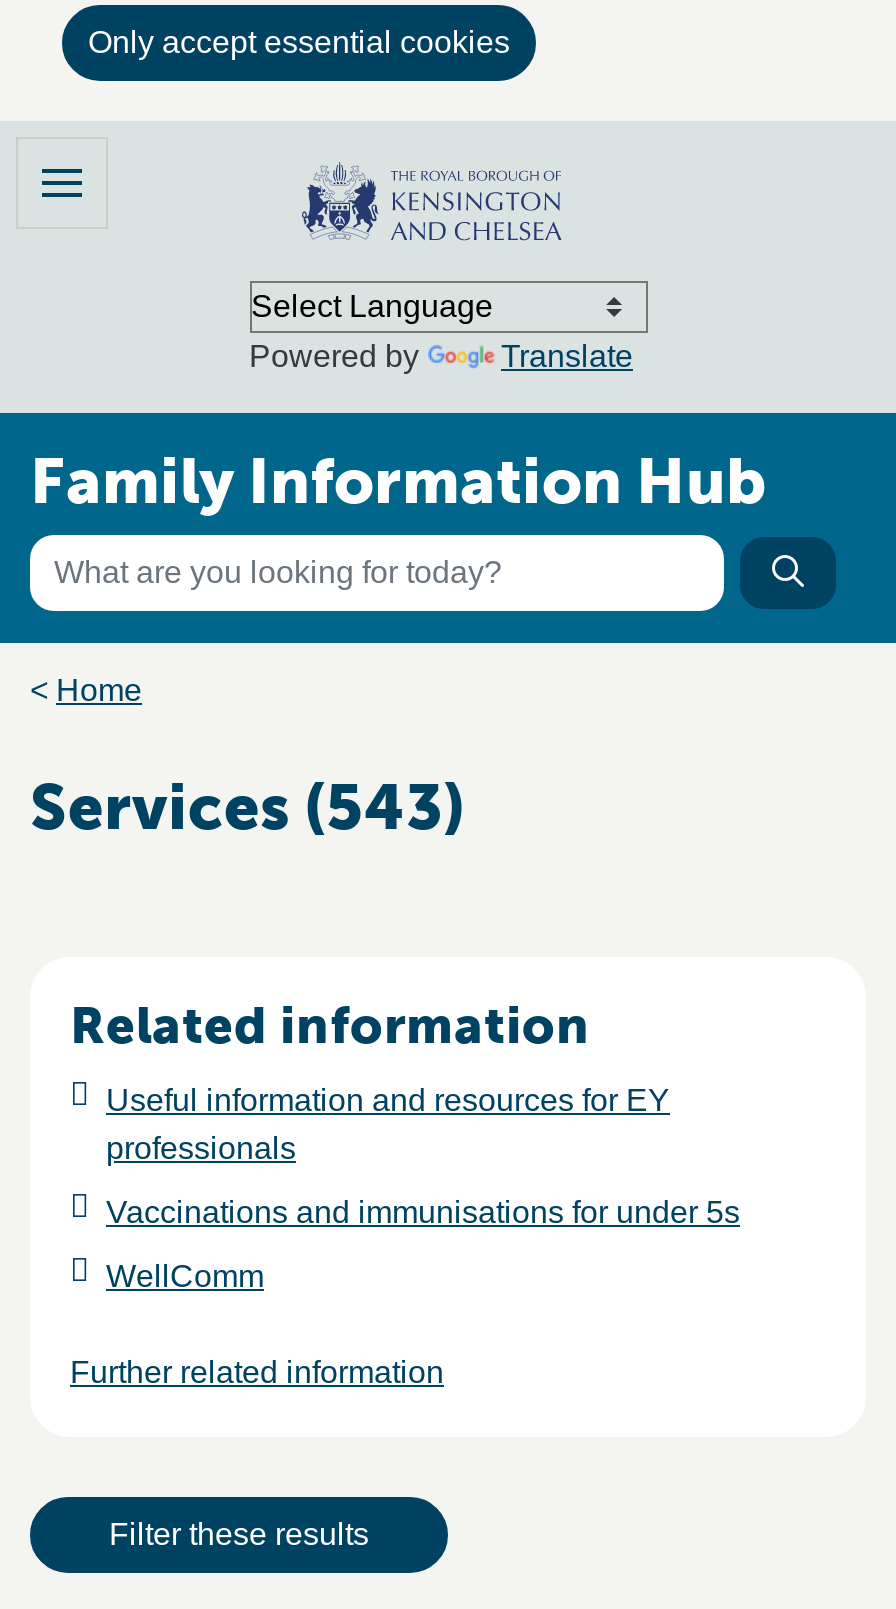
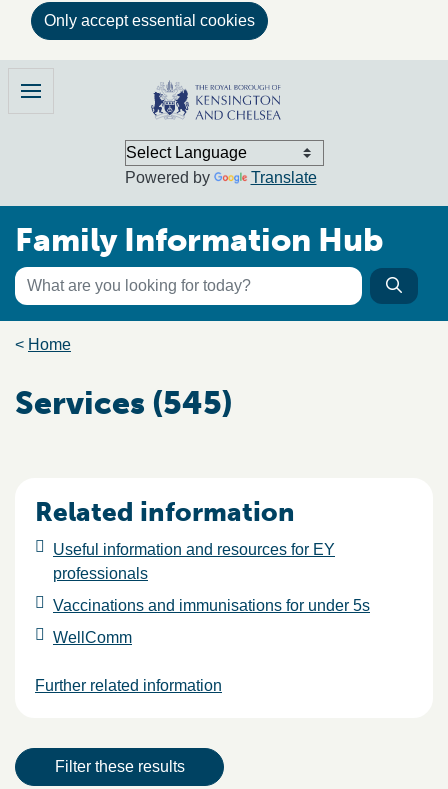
- Services (543)
+ Services (545)
